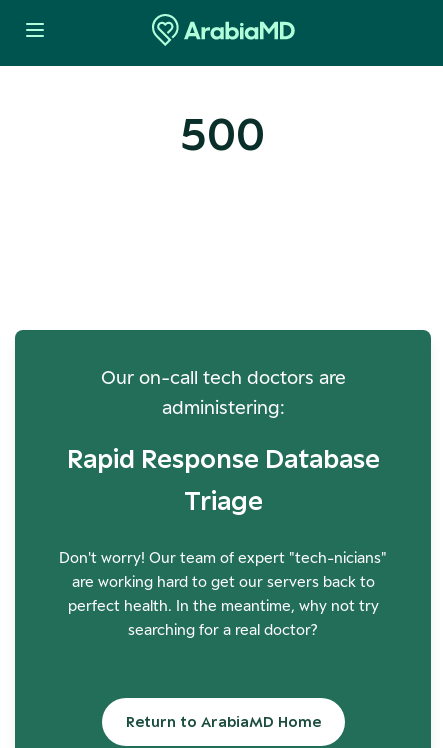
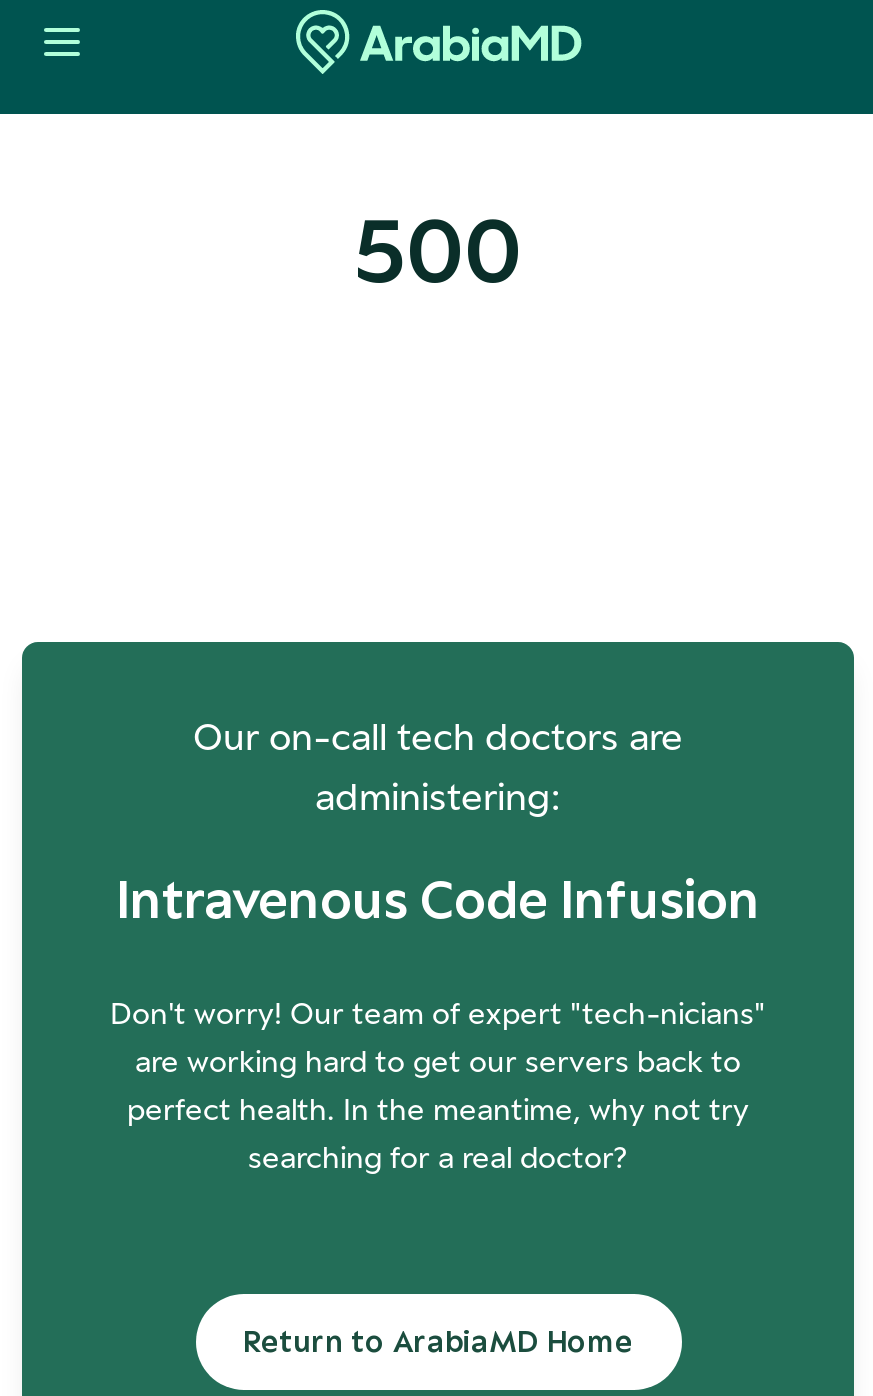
- Rapid Response Database
- Triage
+ Intravenous Code Infusion
